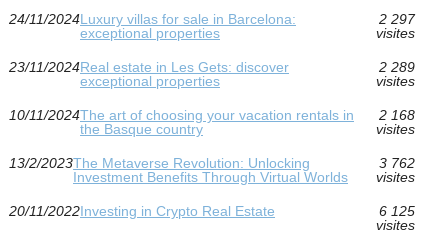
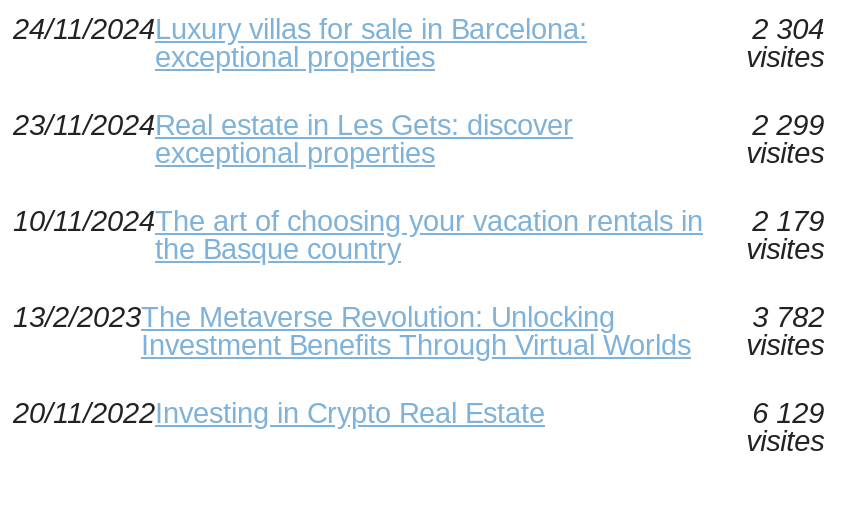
- 2 297
+ 2 304

- 2 289
+ 2 299

- 10/11/2024The art of choosing your vacation rentals in 2 168
+ 10/11/2024The art of choosing your vacation rentals in 2 179

- 3 762
+ 3 782

- 6 125
+ 6 129
